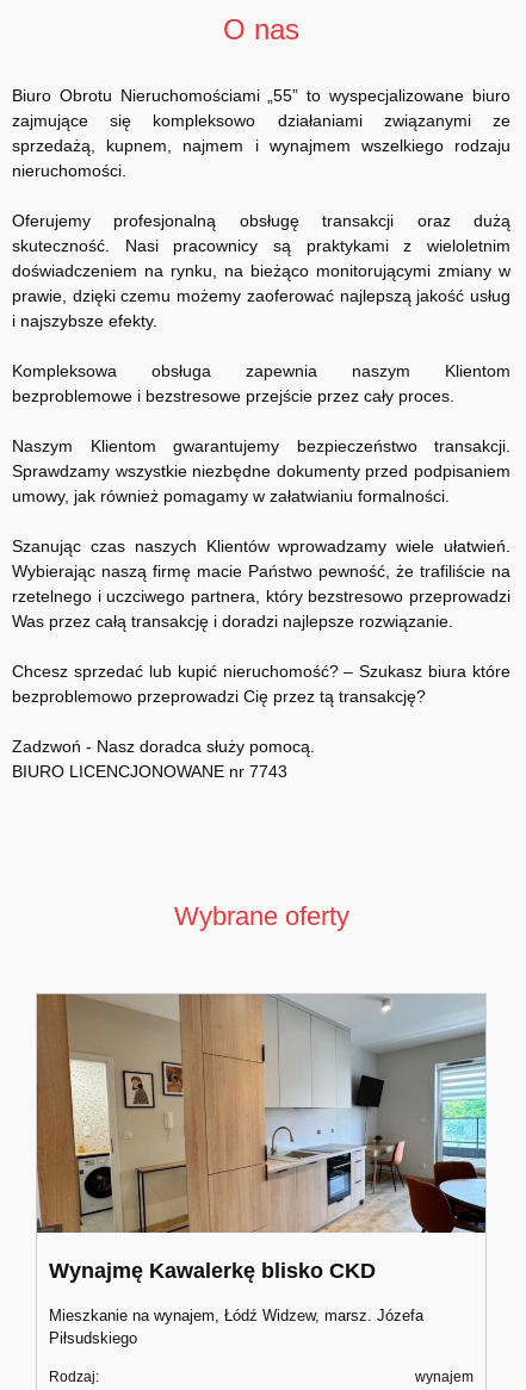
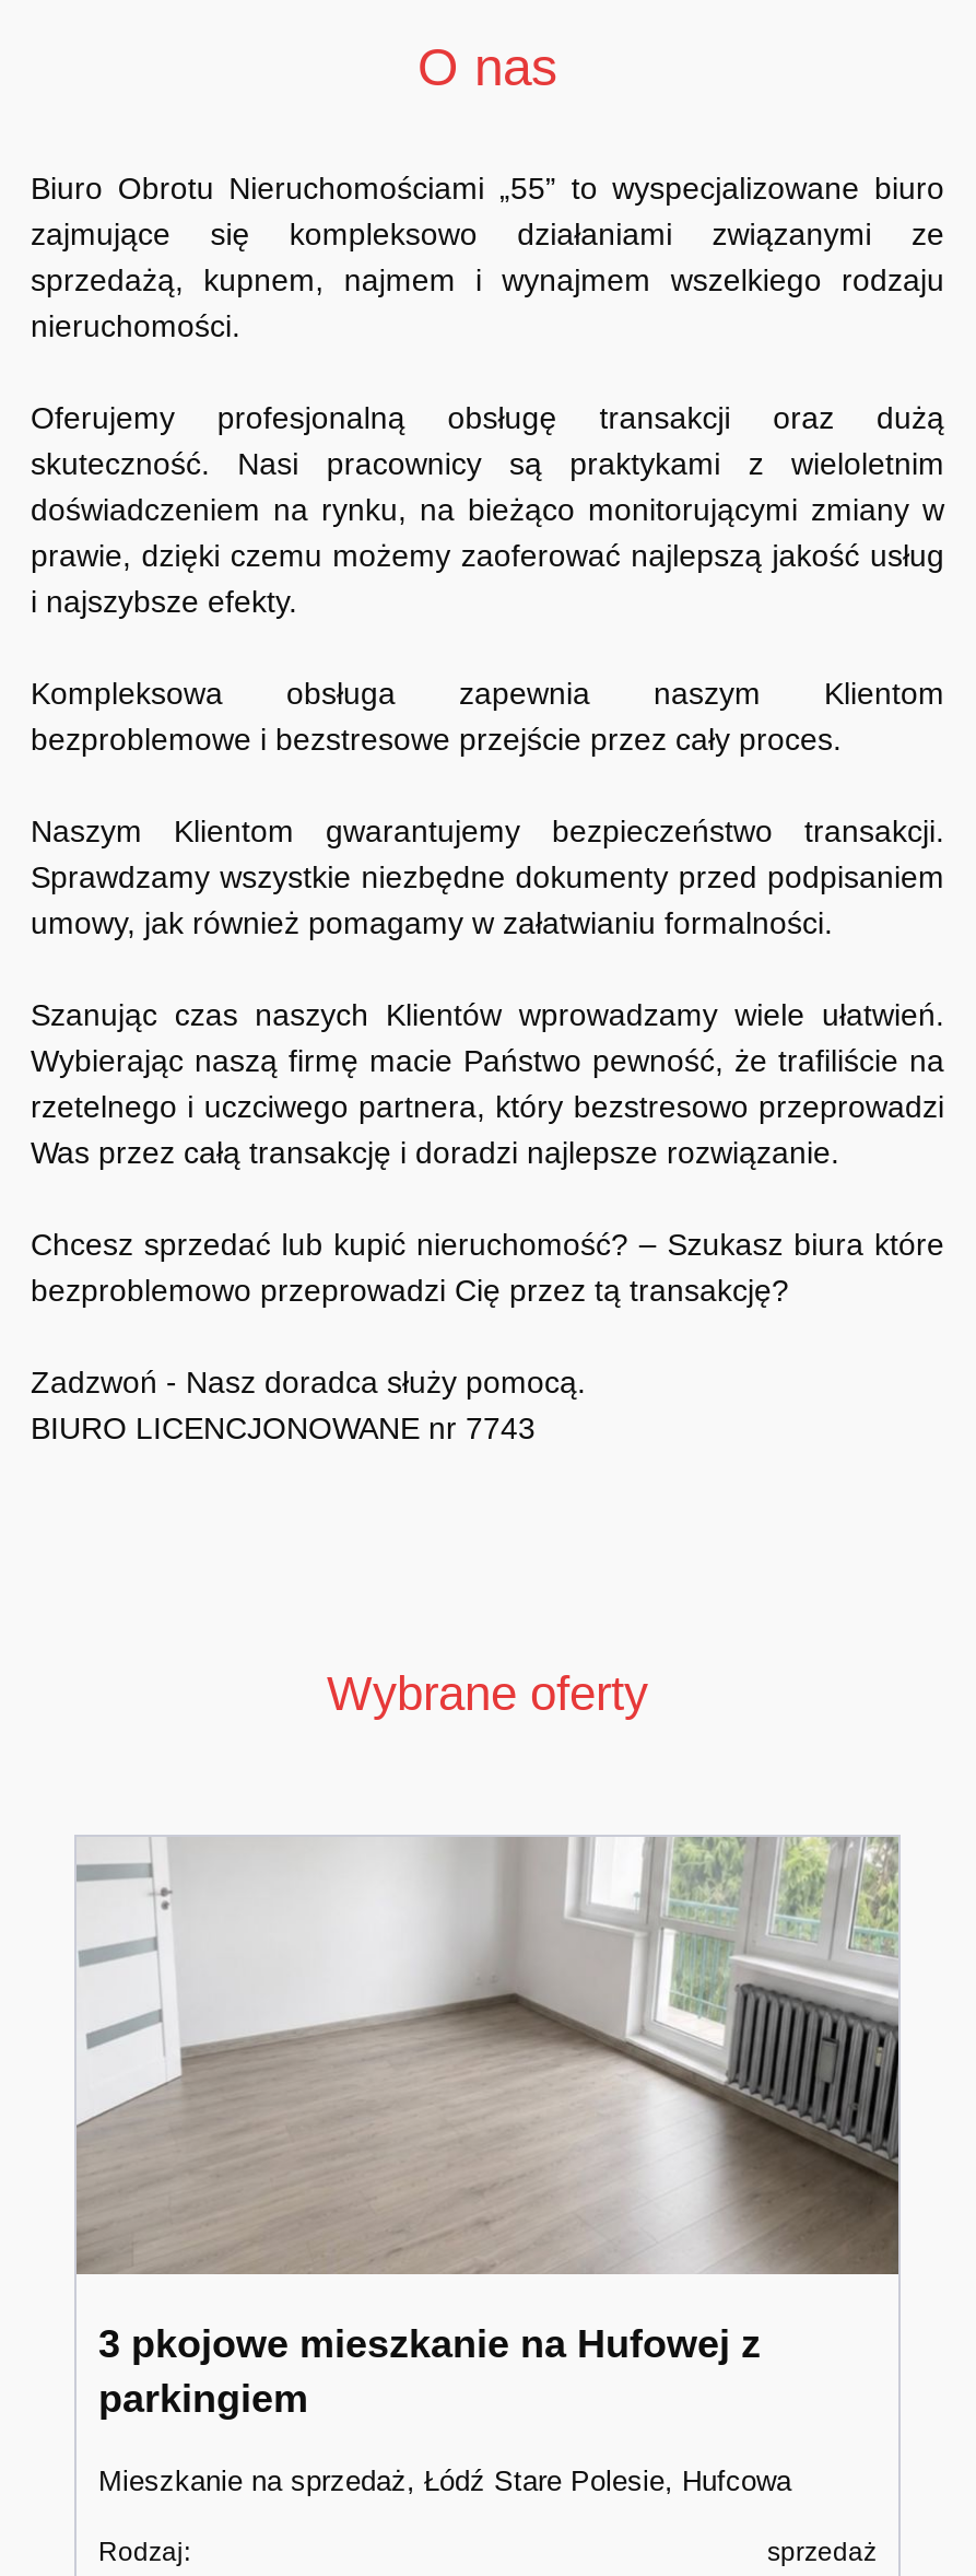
- [image]
- Wynajmę Kawalerkę blisko CKD
+ [image]
+ 3 pkojowe mieszkanie na Hufowej z
+ parkingiem

- Mieszkanie na wynajem, Łódź Widzew, marsz. Józefa
- Piłsudskiego
+ Mieszkanie na sprzedaż, Łódź Stare Polesie, Hufcowa

- wynajem
+ sprzedaż
